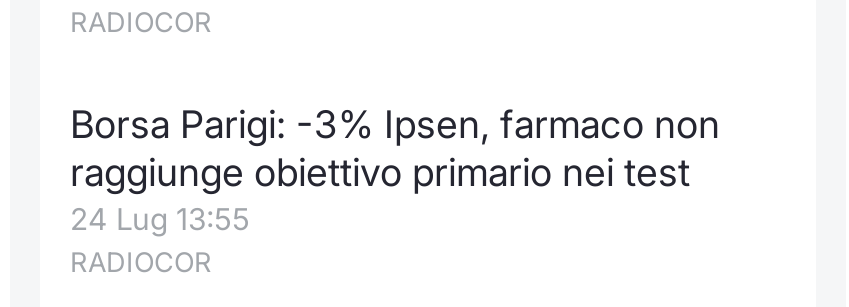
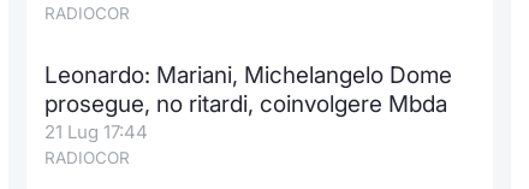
- Borsa Parigi: -3% Ipsen, farmaco non
- raggiunge obiettivo primario nei test
- 24 Lug 13:55
+ Leonardo: Mariani, Michelangelo Dome
+ prosegue, no ritardi, coinvolgere Mbda
+ 21 Lug 17:44
